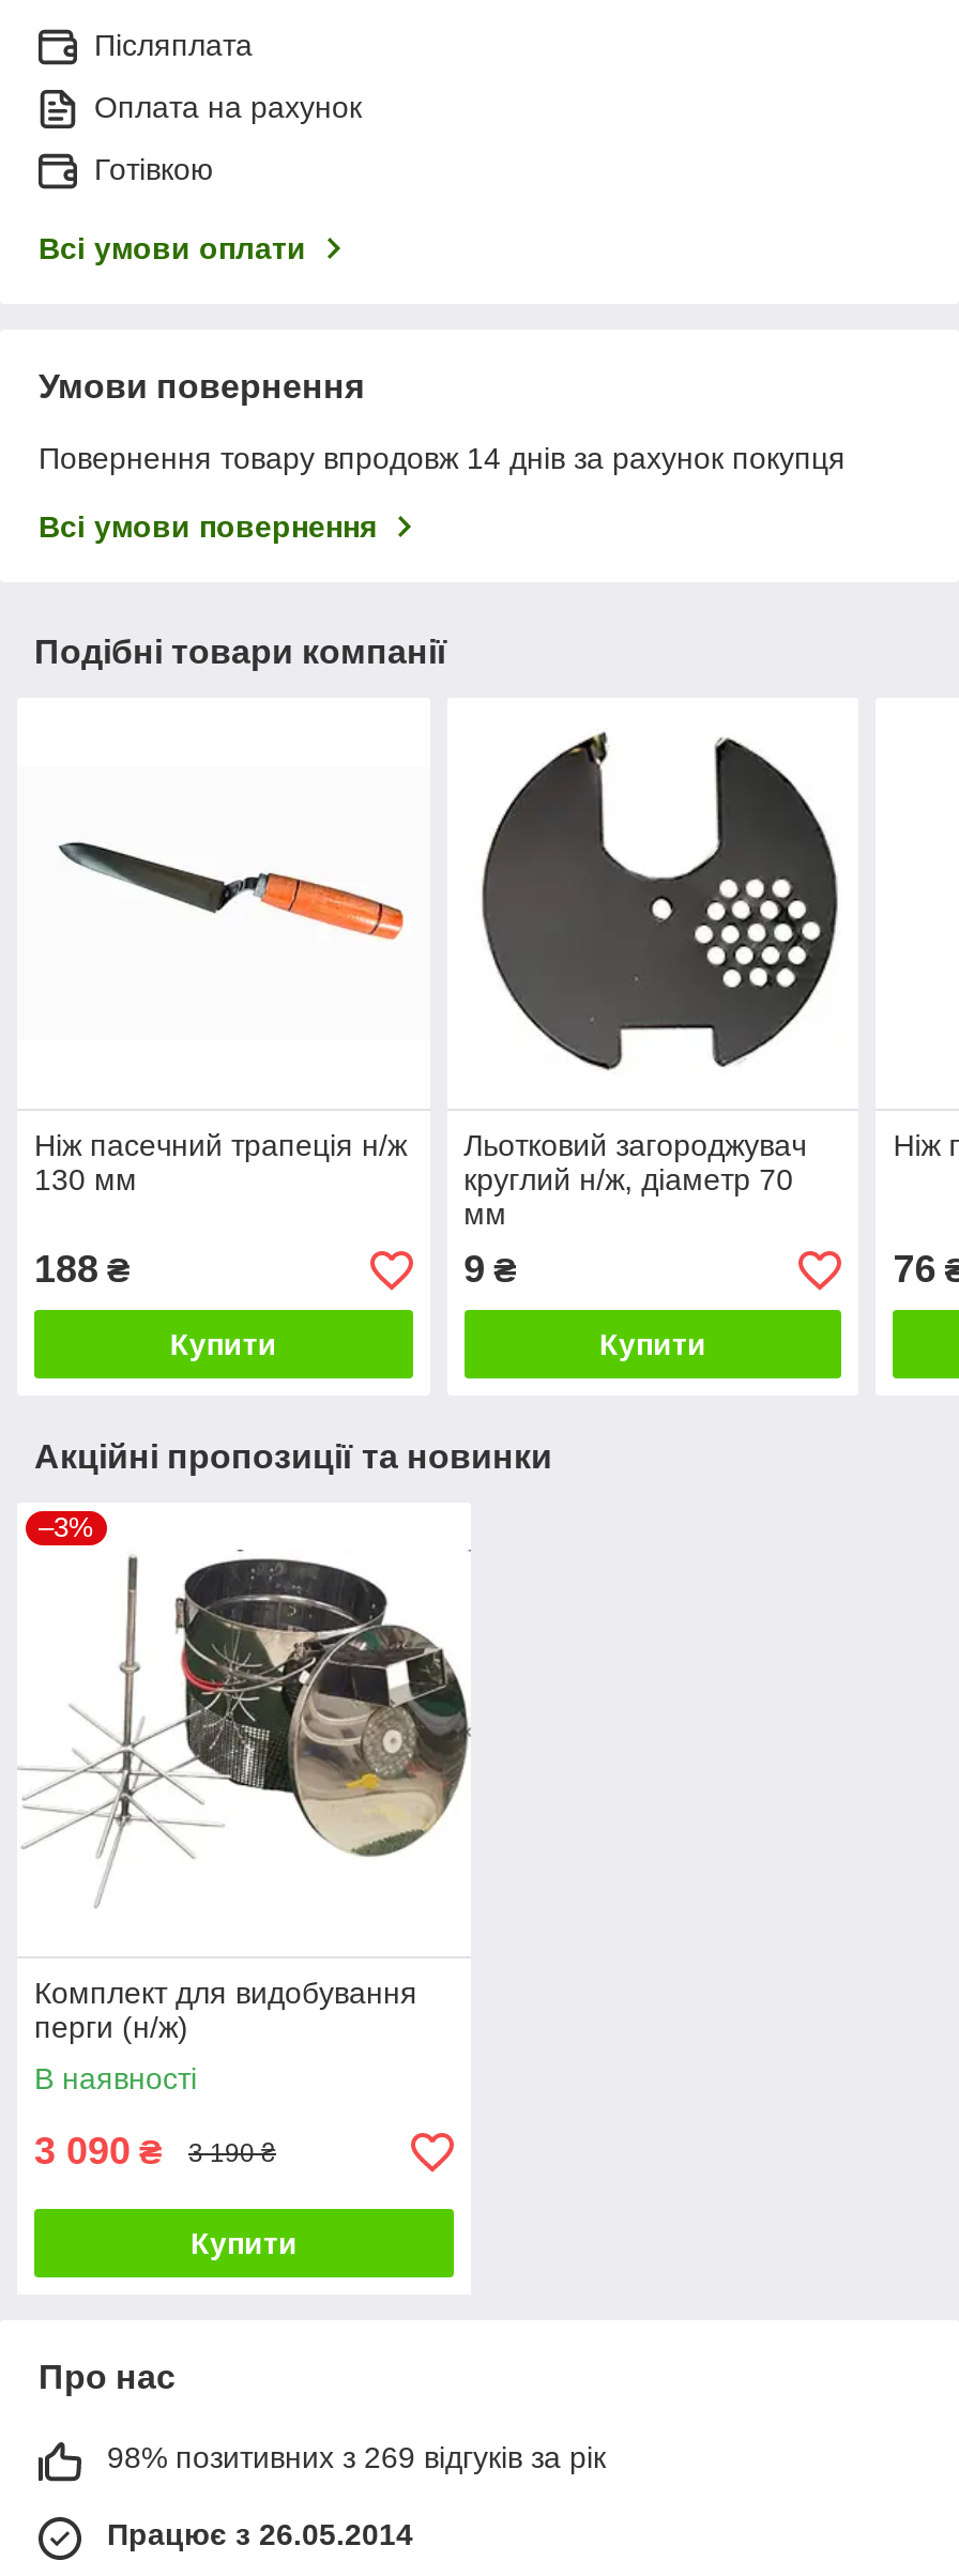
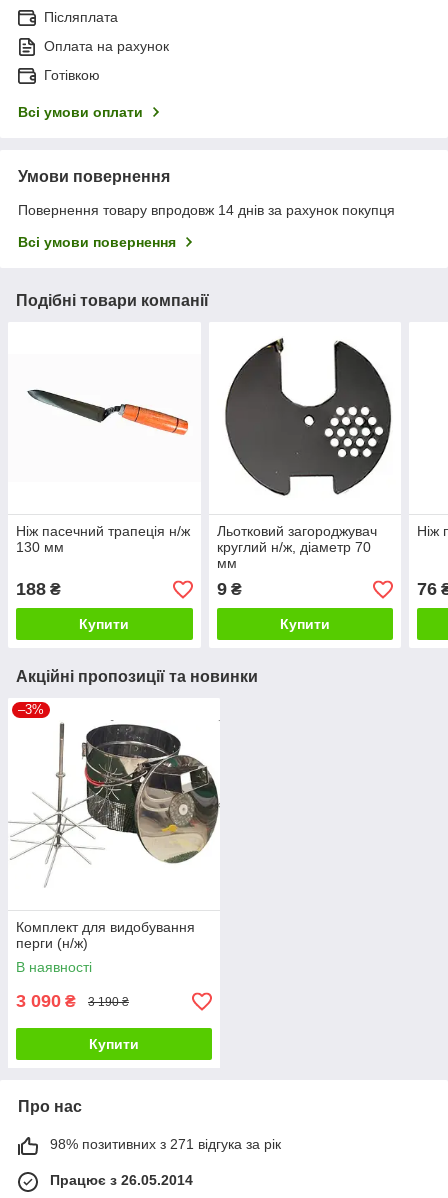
- 98% позитивних з 269 відгуків за рік
+ 98% позитивних з 271 відгука за рік
